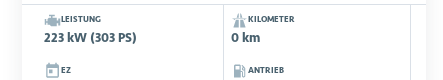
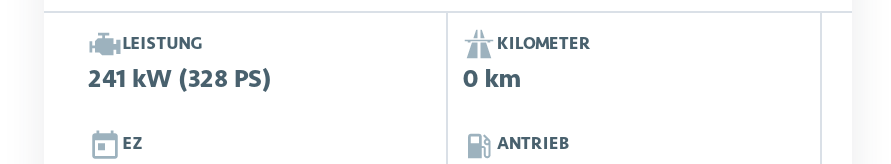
- 223 kW (303 PS)
+ 241 kW (328 PS)
